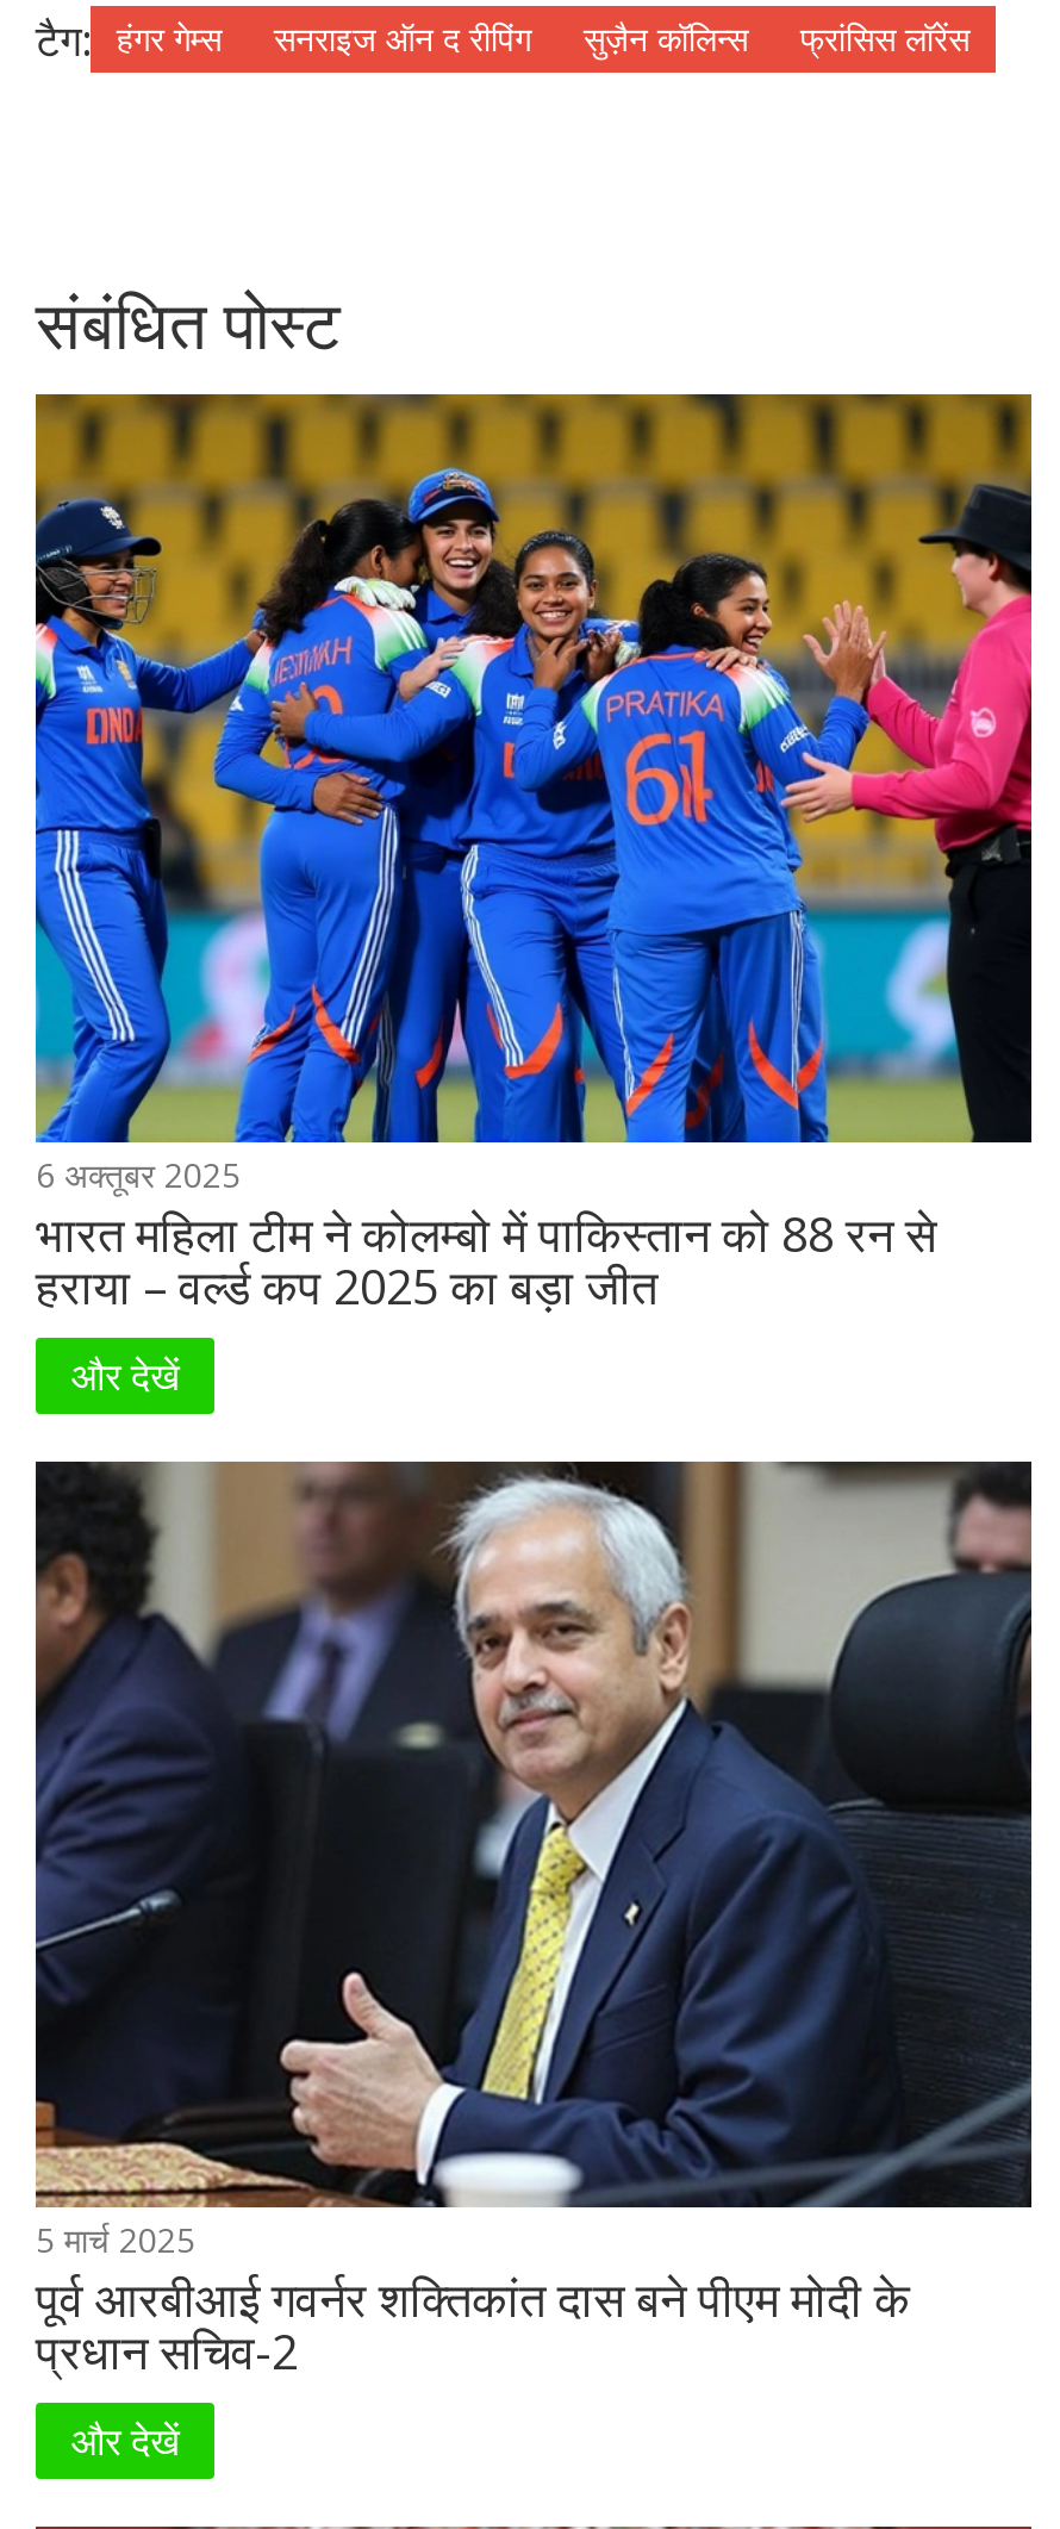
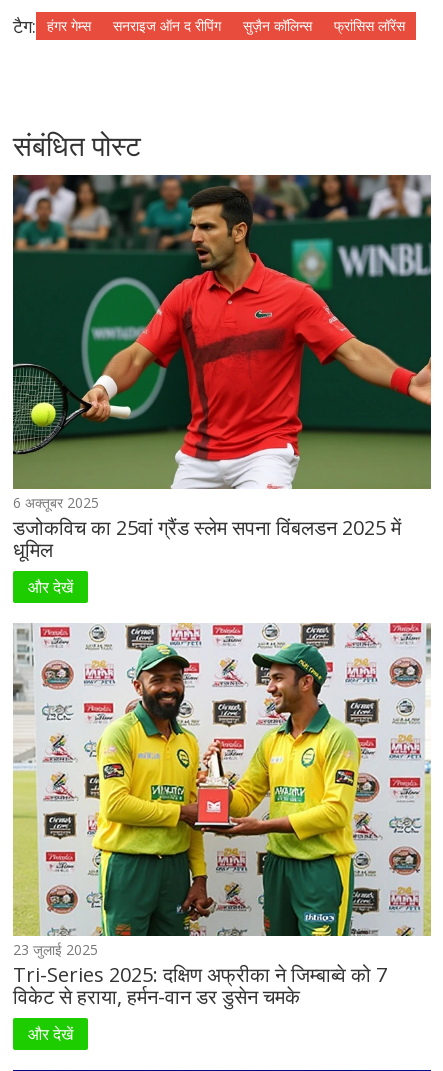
- [image]
- भारत महिला टीम ने कोलम्बो में पाकिस्तान को 88 रन से
- हराया – वर्ल्ड कप 2025 का बड़ा जीत
+ [image]
+ डजोकविच का 25वां ग्रैंड स्लेम सपना विंबलडन 2025 में
+ धूमिल

- [image]
- 5 मार्च 2025
- पूर्व आरबीआई गवर्नर शक्तिकांत दास बने पीएम मोदी के
- प्रधान सचिव-2
+ [image]
+ 23 जुलाई 2025
+ Tri-Series 2025: दक्षिण अफ्रीका ने जिम्बाब्वे को 7
+ विकेट से हराया, हर्मन-वान डर डुसेन चमके
